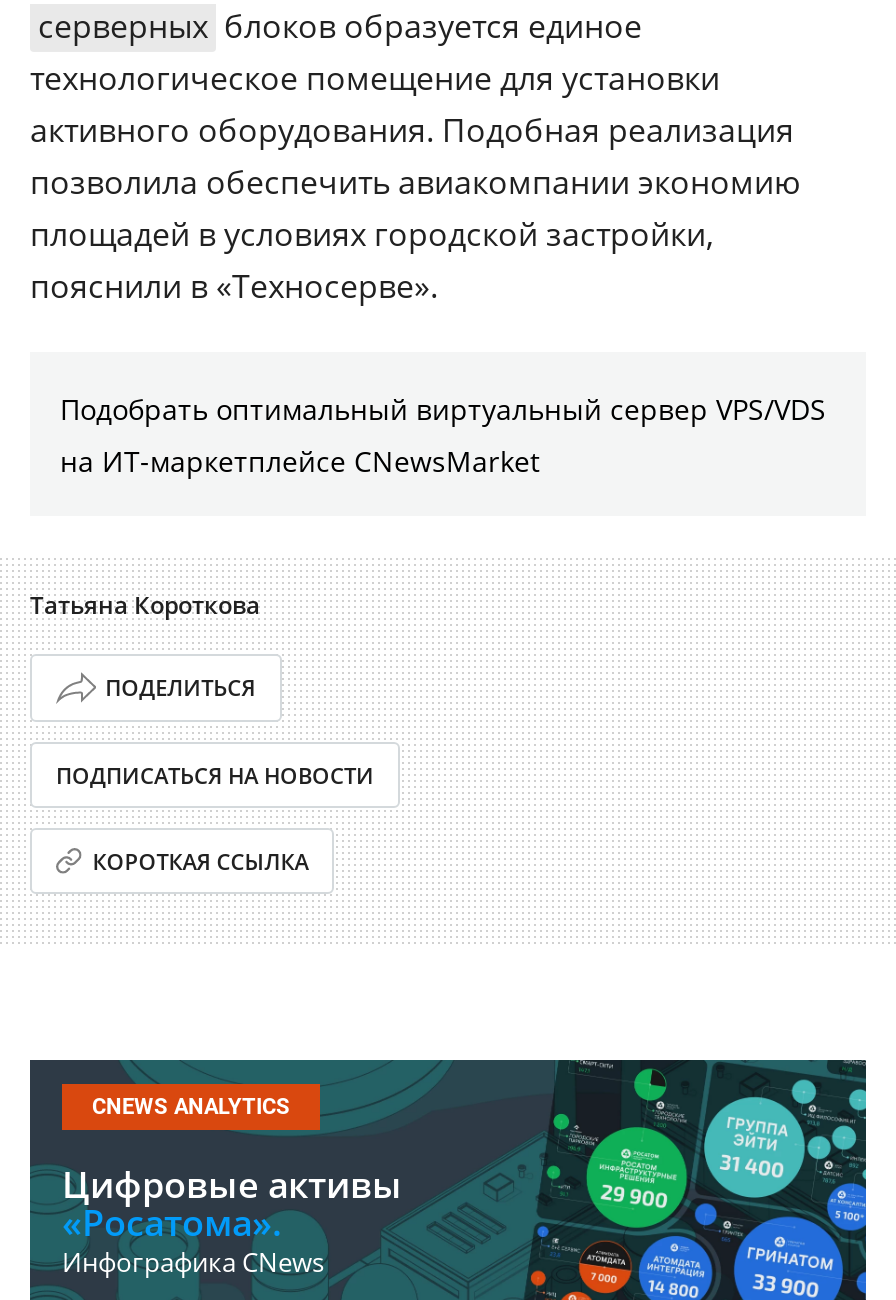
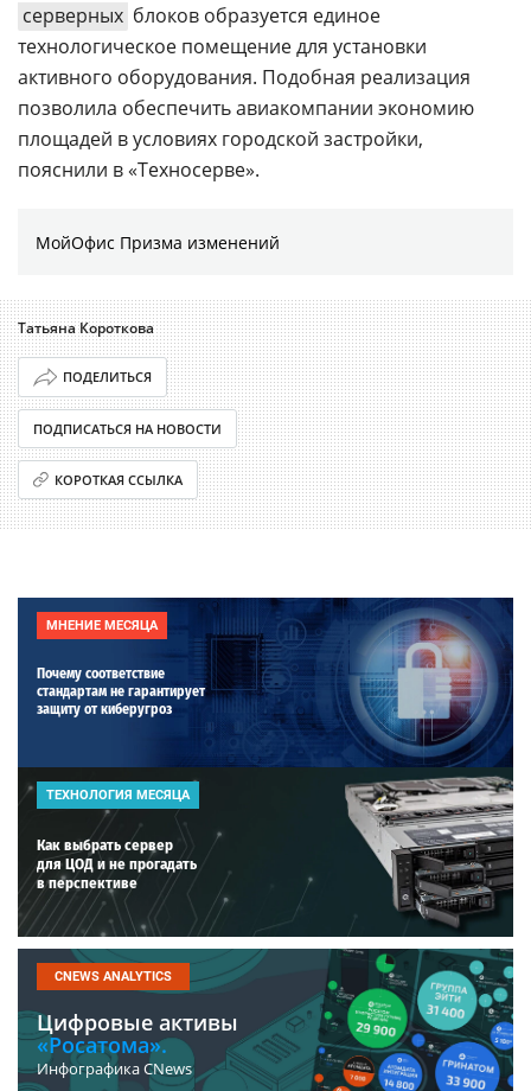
- Подобрать оптимальный виртуальный сервер VPS/VDS
- на ИТ-маркетплейсе CNewsMarket
+ МойОфис Призма изменений

moved up: Татьяна Короткова | ПОДЕЛИТЬСЯ | ПОДПИСАТЬСЯ НА НОВОСТИ | КОРОТКАЯ ССЫЛКА

+ [image]
+ МНЕНИЕ МЕСЯЦА
+ Почему соответствие
+ стандартам не гарантирует
+ защиту от киберугроз

+ ТЕХНОЛОГИЯ МЕСЯЦА
+ Как выбрать сервер
+ для ЦОД и не прогадать
+ в перспективе
